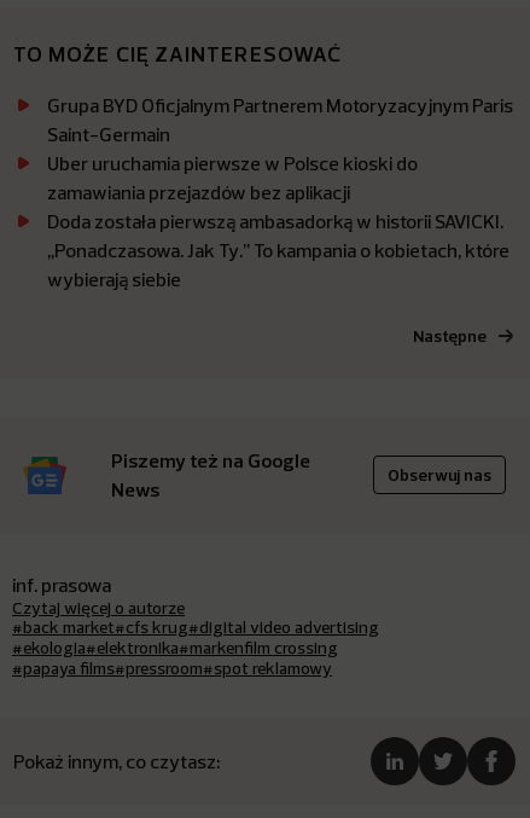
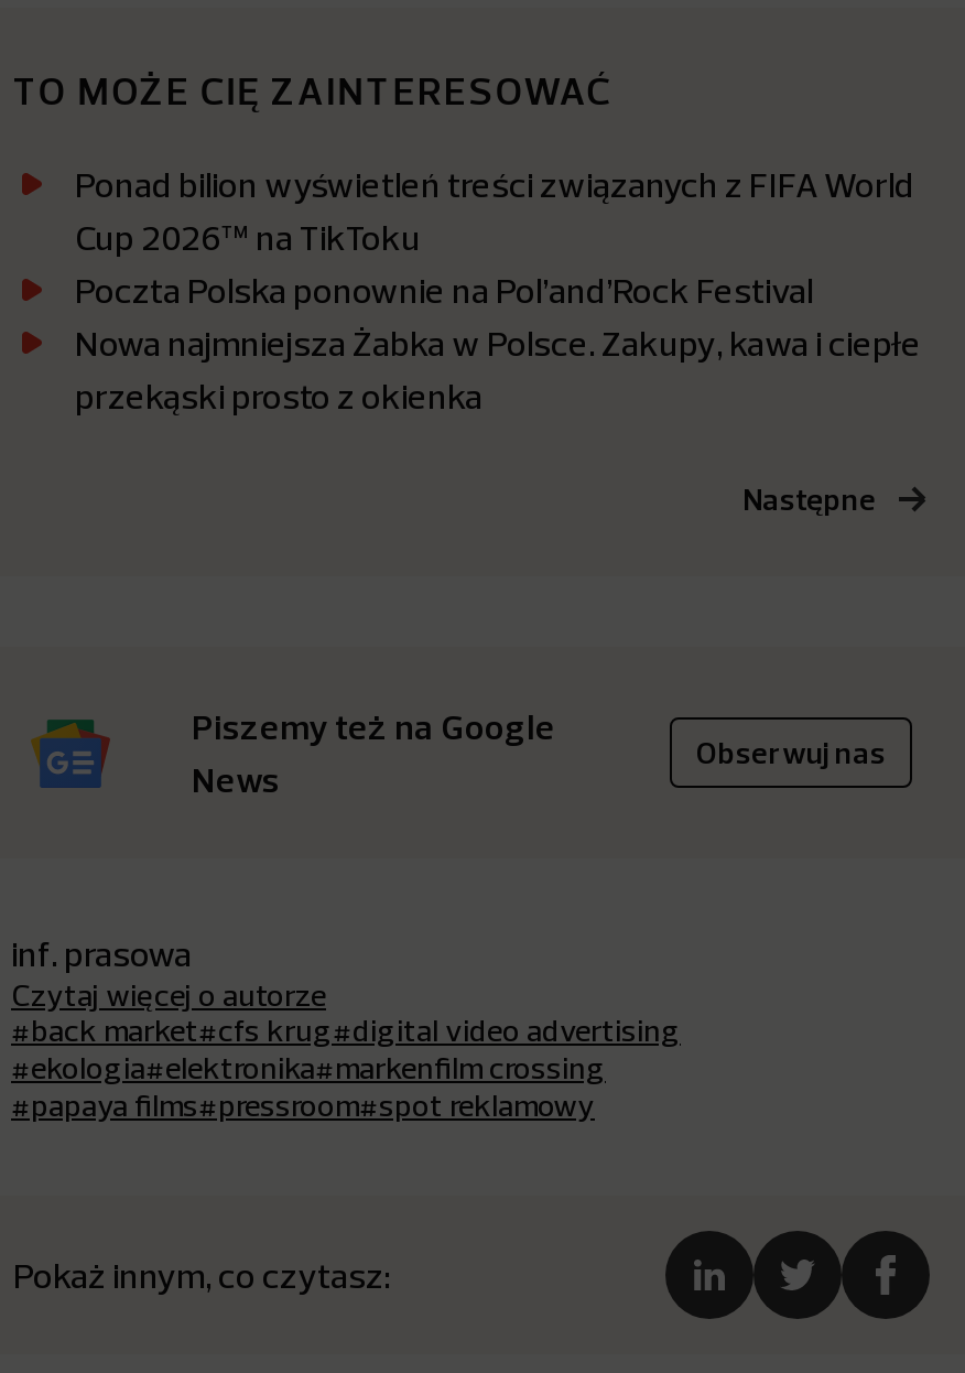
- Grupa BYD Oficjalnym Partnerem Motoryzacyjnym Paris
- Saint-Germain
- Uber uruchamia pierwsze w Polsce kioski do
- zamawiania przejazdów bez aplikacji
- Doda została pierwszą ambasadorką w historii SAVICKI.
- ,,Ponadczasowa. Jak Ty.’’ To kampania o kobietach, które
- wybierają siebie
+ Ponad bilion wyświetleń treści związanych z FIFA World
+ Cup 2026™ na TikToku
+ Poczta Polska ponownie na Pol’and’Rock Festival
+ Nowa najmniejsza Żabka w Polsce. Zakupy, kawa i ciepłe
+ przekąski prosto z okienka
